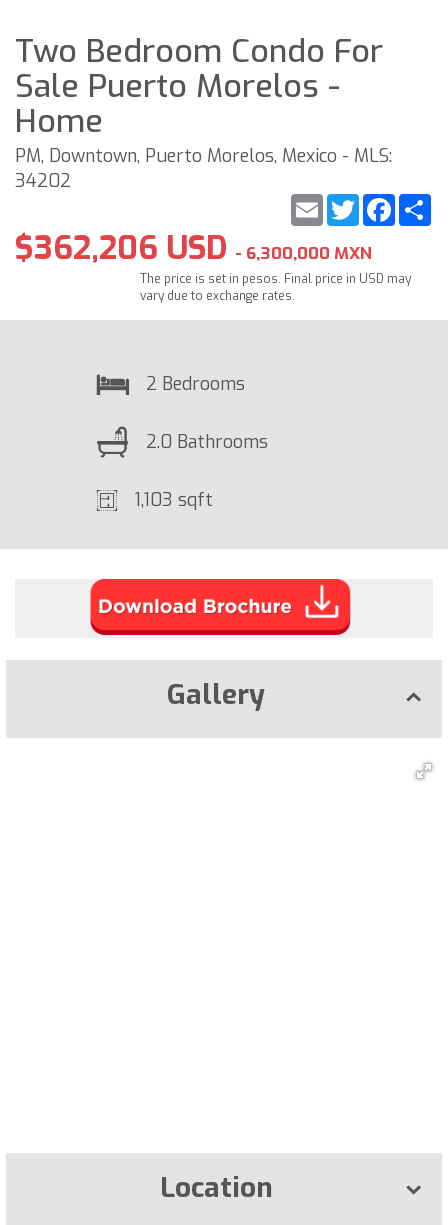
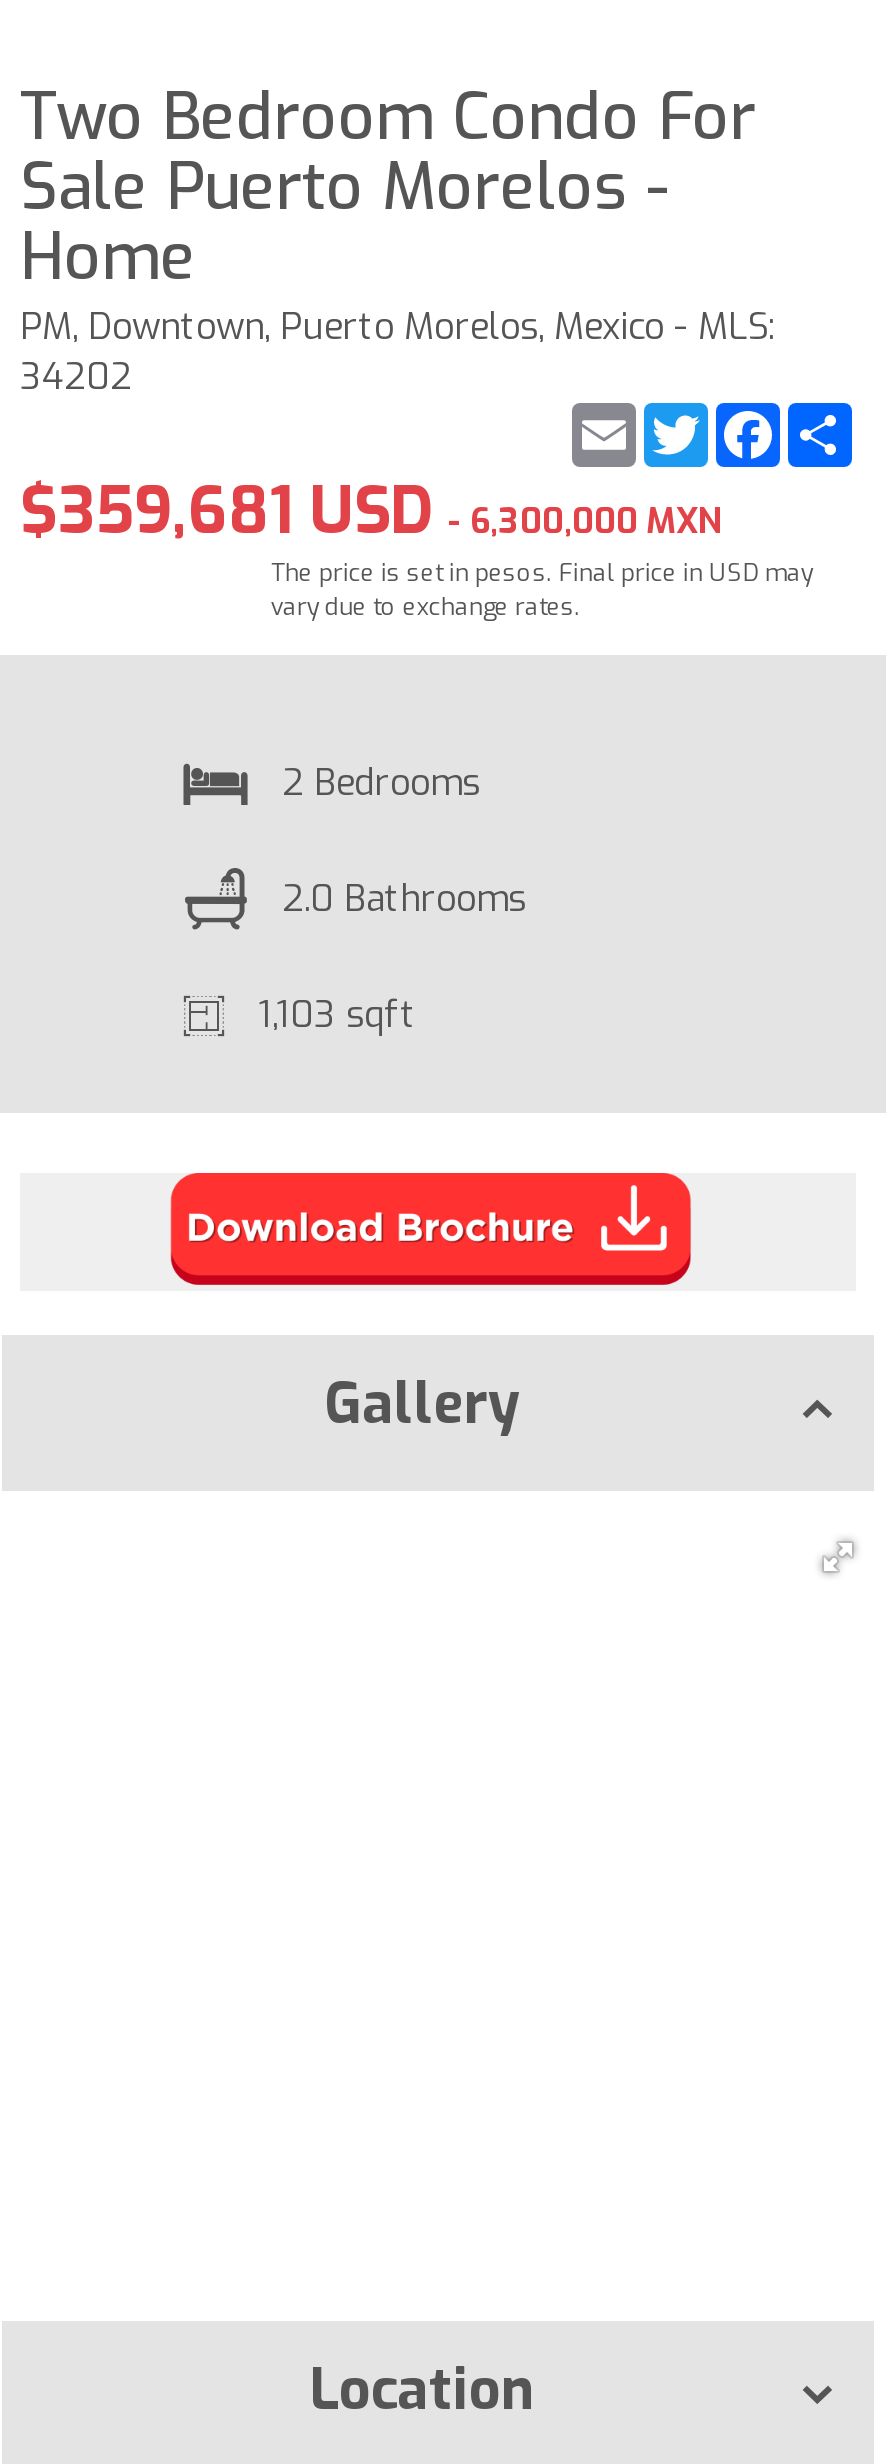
- $362,206 USD - 6,300,000 MXN
+ $359,681 USD - 6,300,000 MXN
